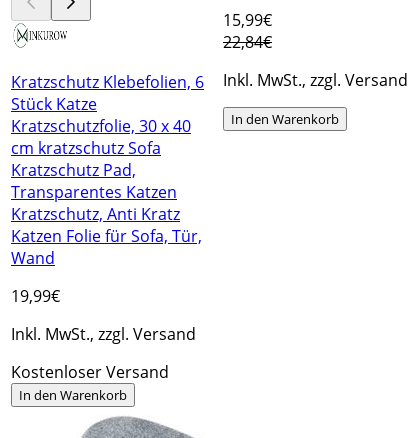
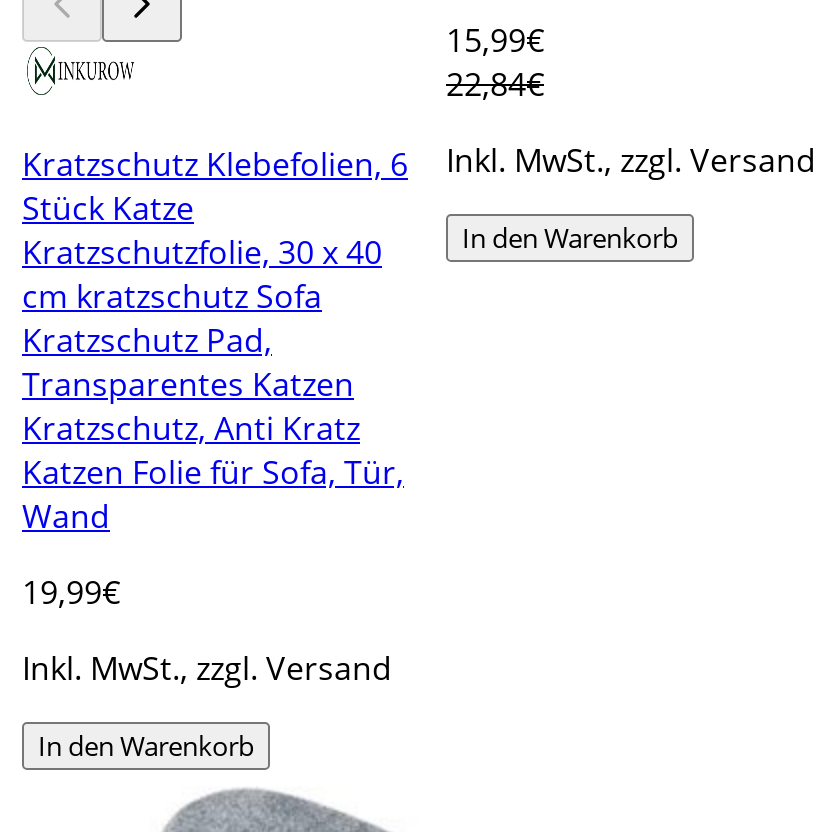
- Kostenloser Versand
